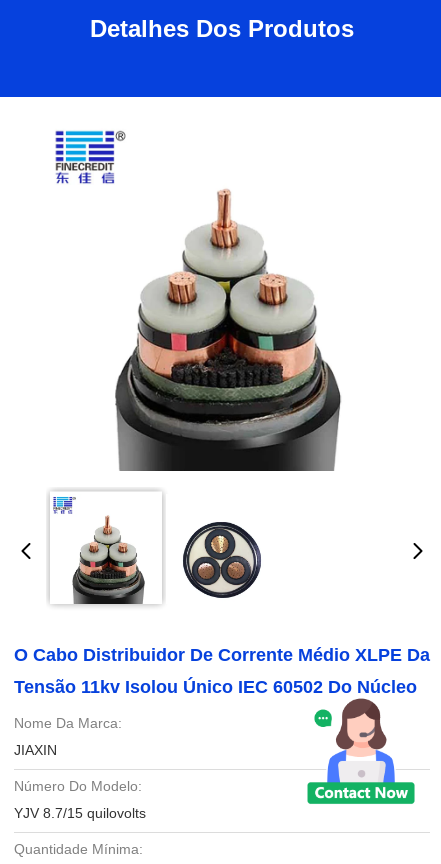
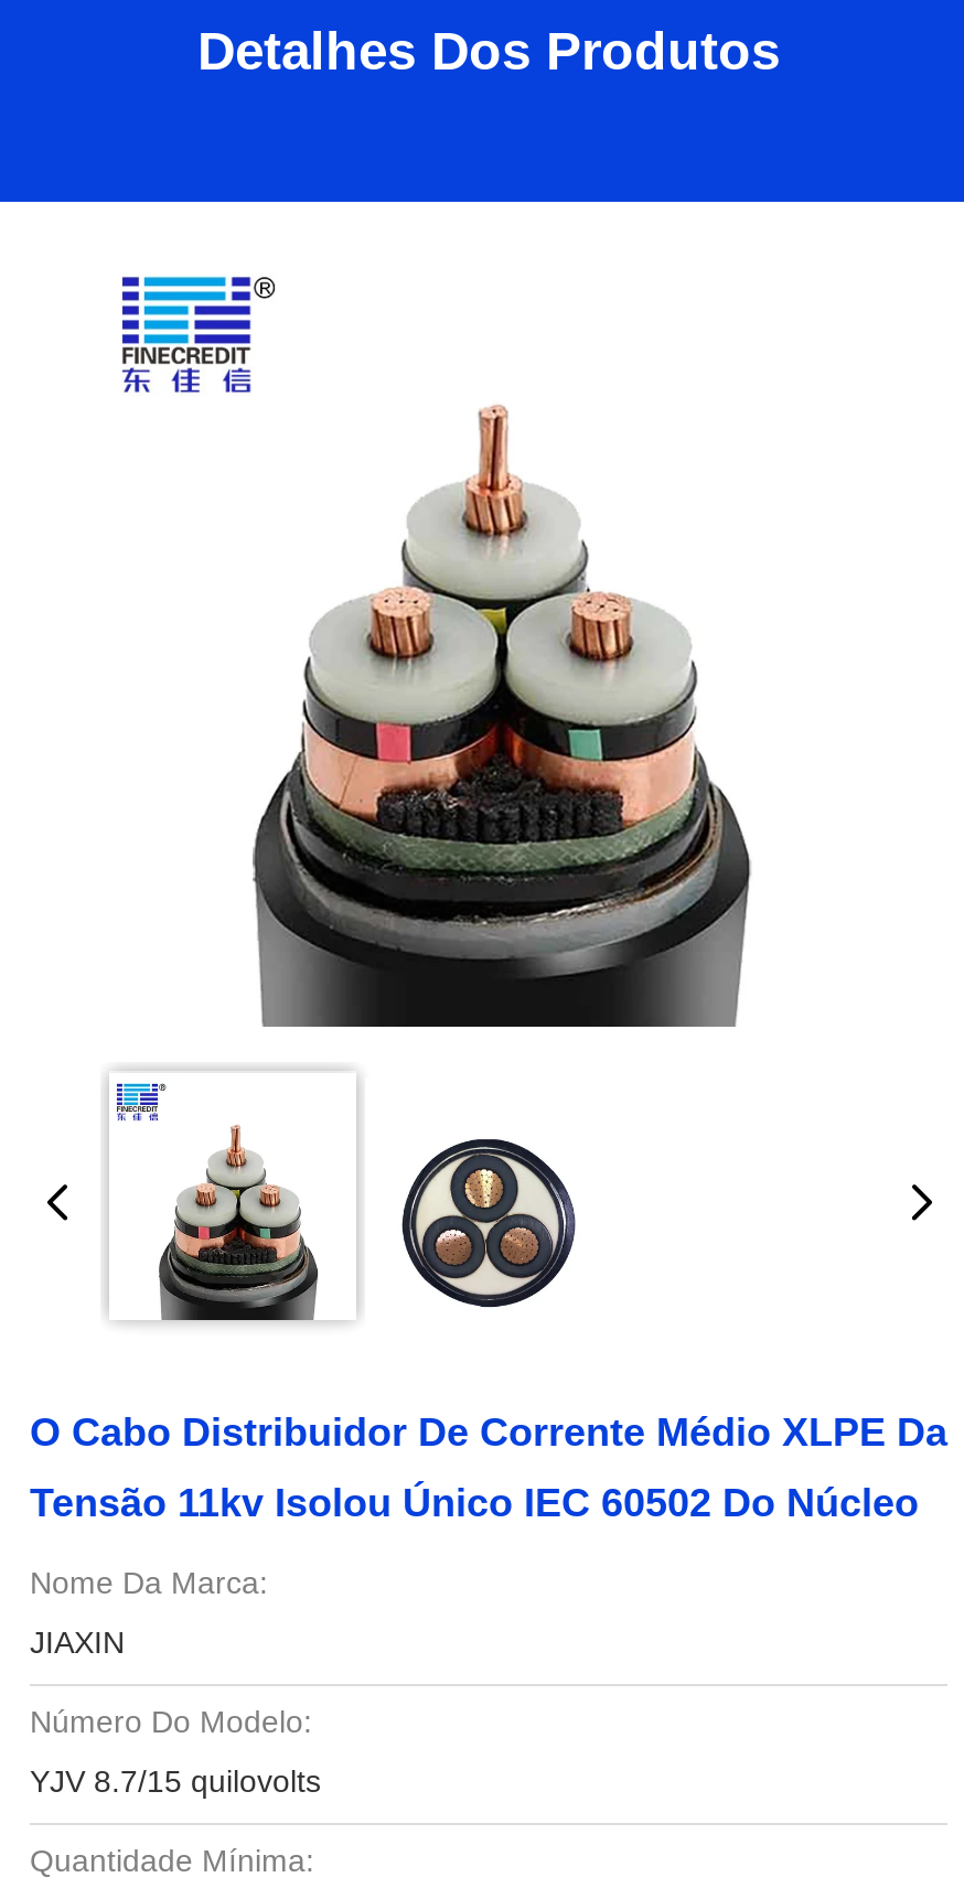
- [image]
